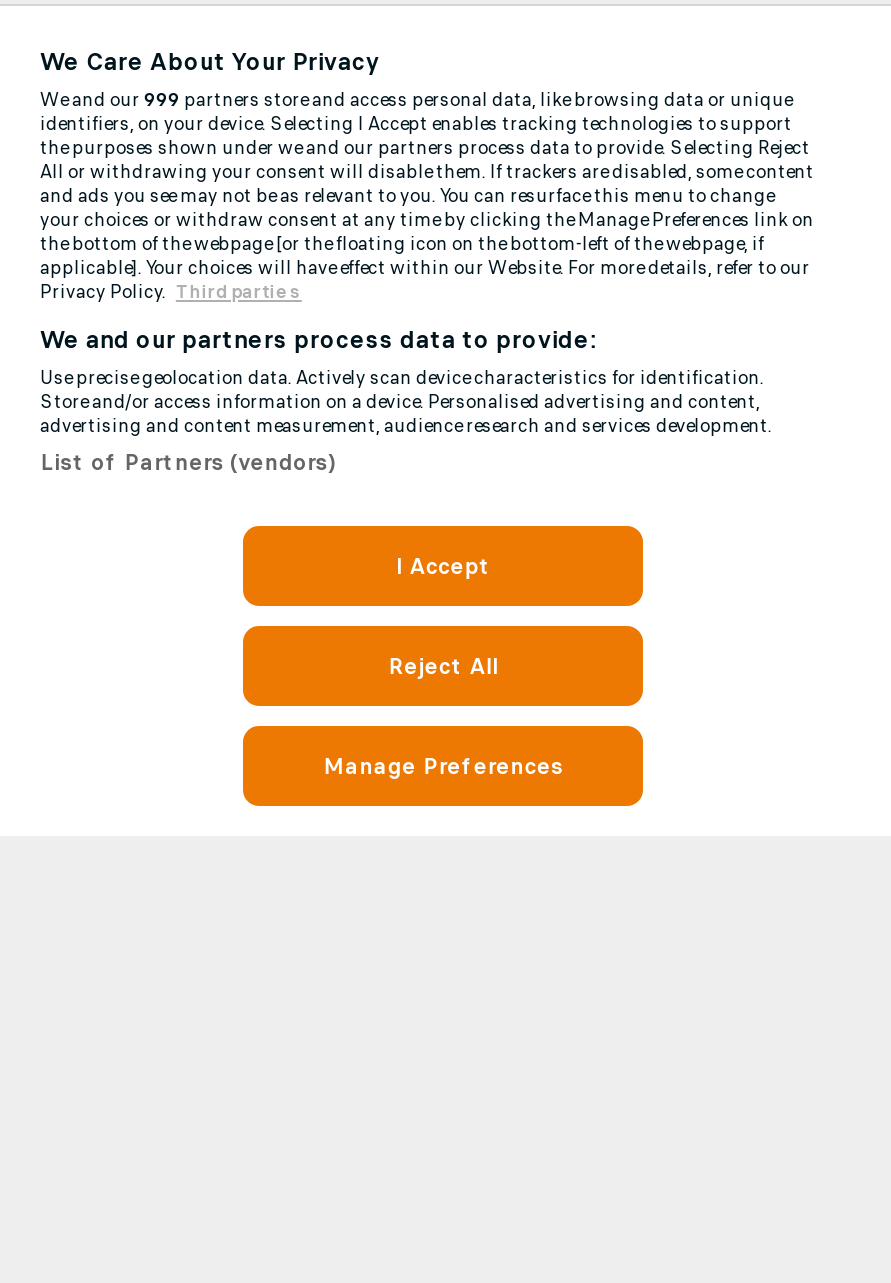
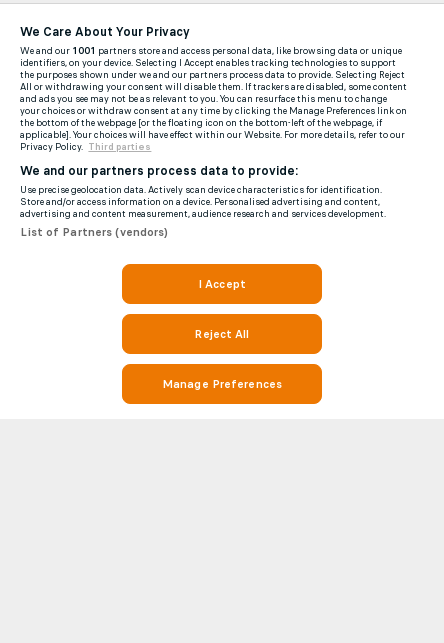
- We and our 999 partners store and access personal data, like browsing data or unique
+ We and our 1001 partners store and access personal data, like browsing data or unique
